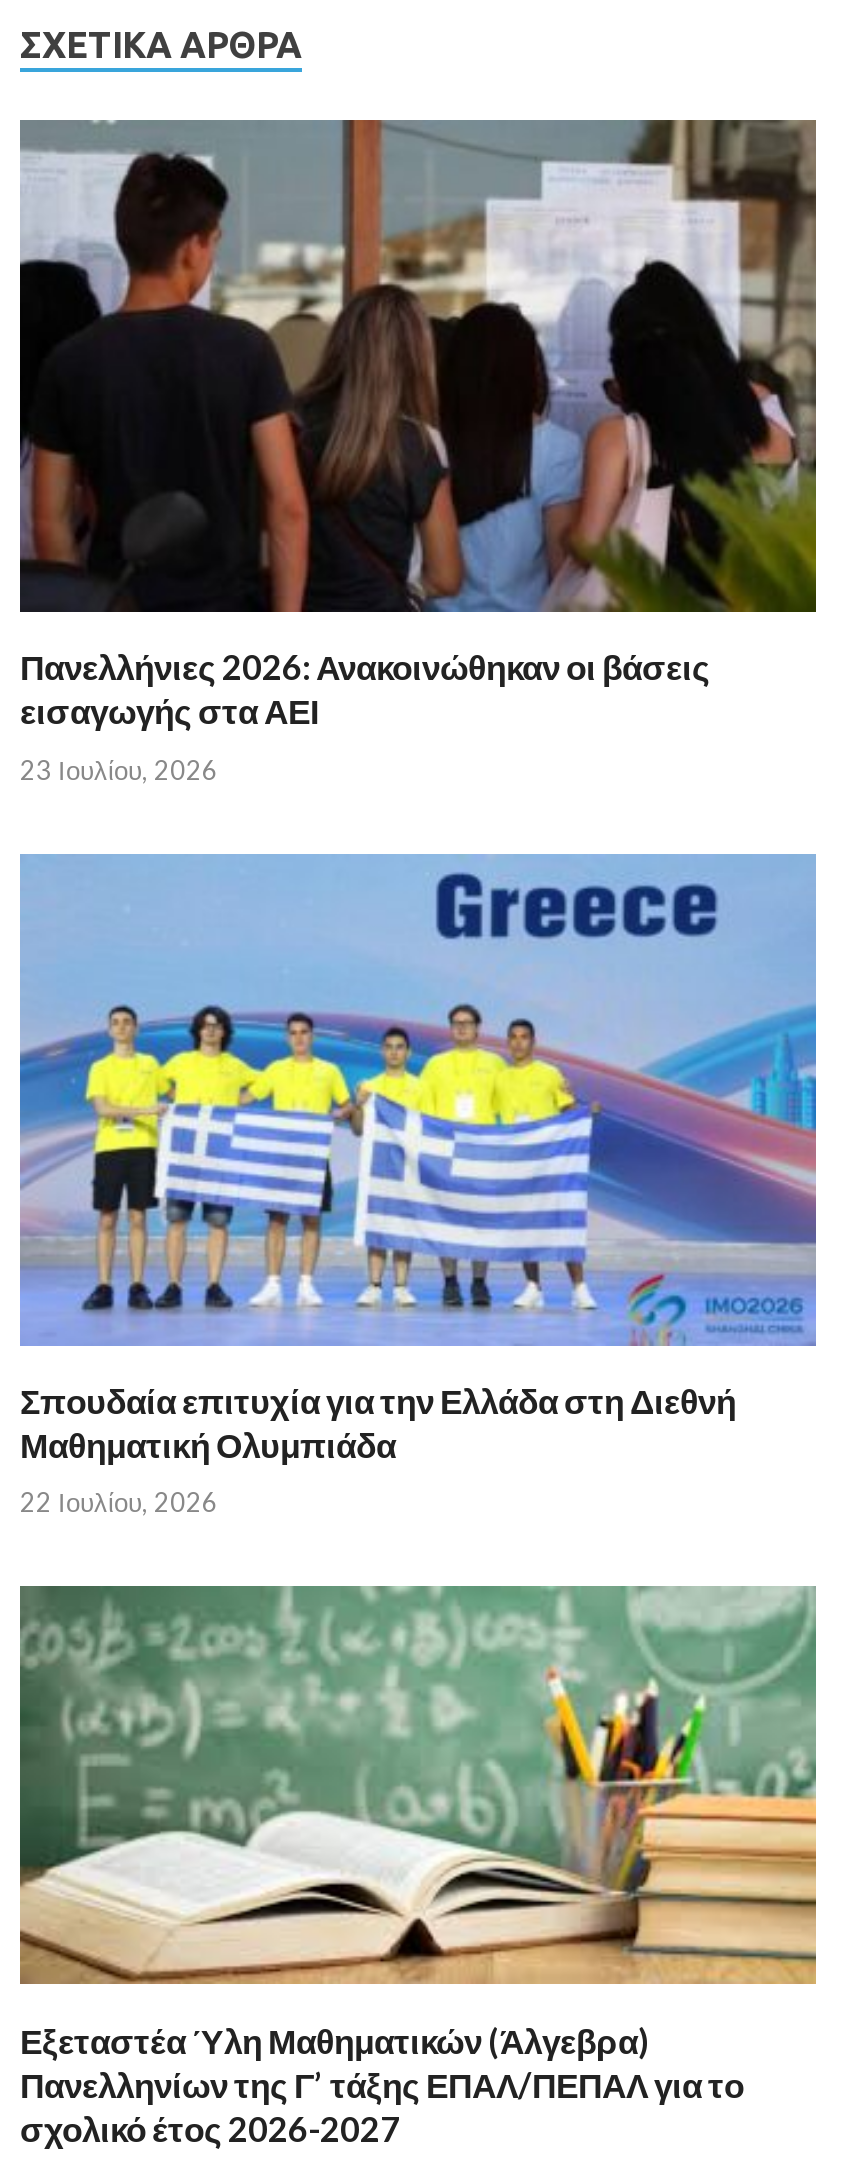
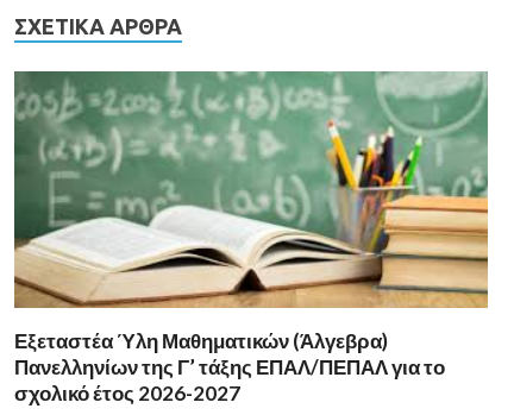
- [image]
- Πανελλήνιες 2026: Ανακοινώθηκαν οι βάσεις
- εισαγωγής στα ΑΕΙ
- 23 Ιουλίου, 2026

- [image]
- Σπουδαία επιτυχία για την Ελλάδα στη Διεθνή
- Μαθηματική Ολυμπιάδα
- 22 Ιουλίου, 2026
